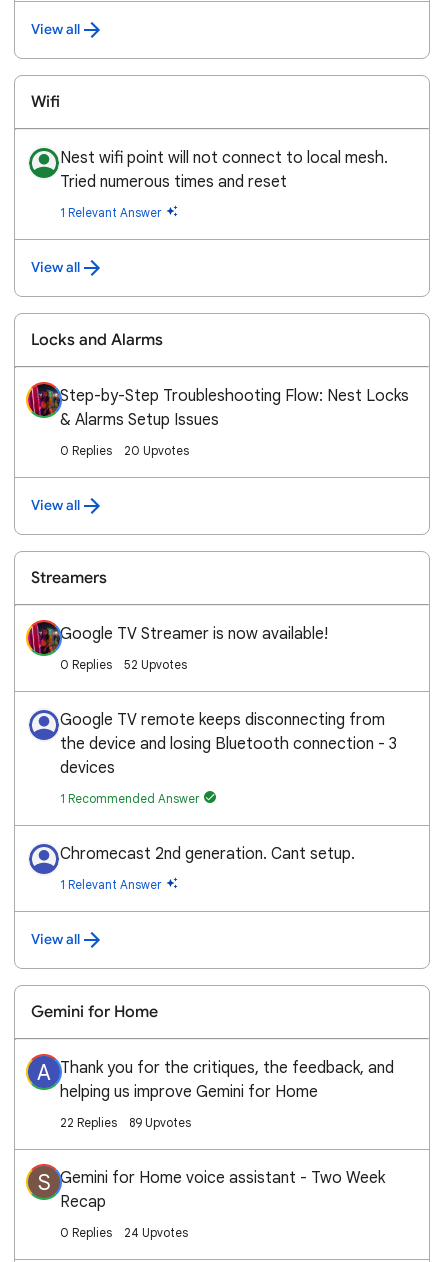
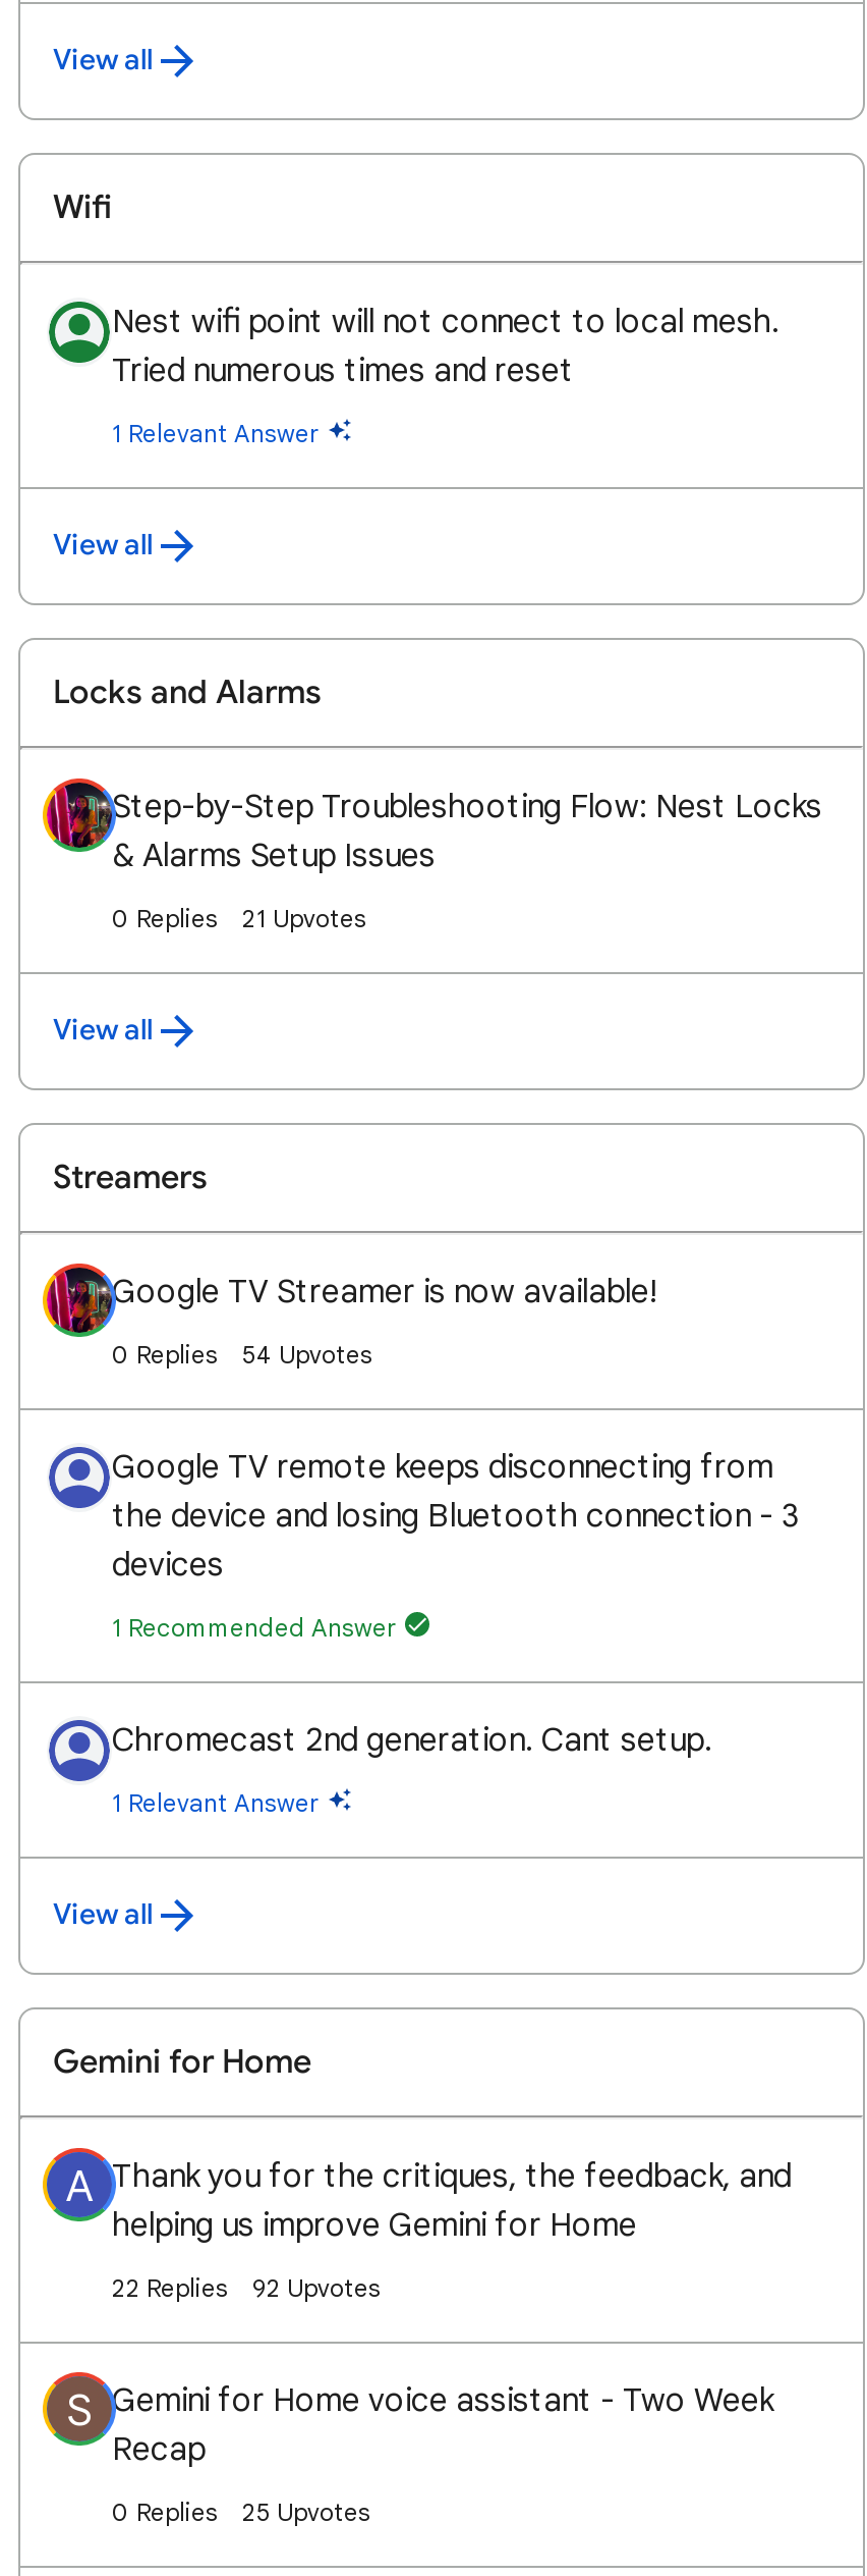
- 20 Upvotes
+ 21 Upvotes

- 52 Upvotes
+ 54 Upvotes

- 22 Replies 89 Upvotes
+ 22 Replies 92 Upvotes

- 24 Upvotes
+ 25 Upvotes
